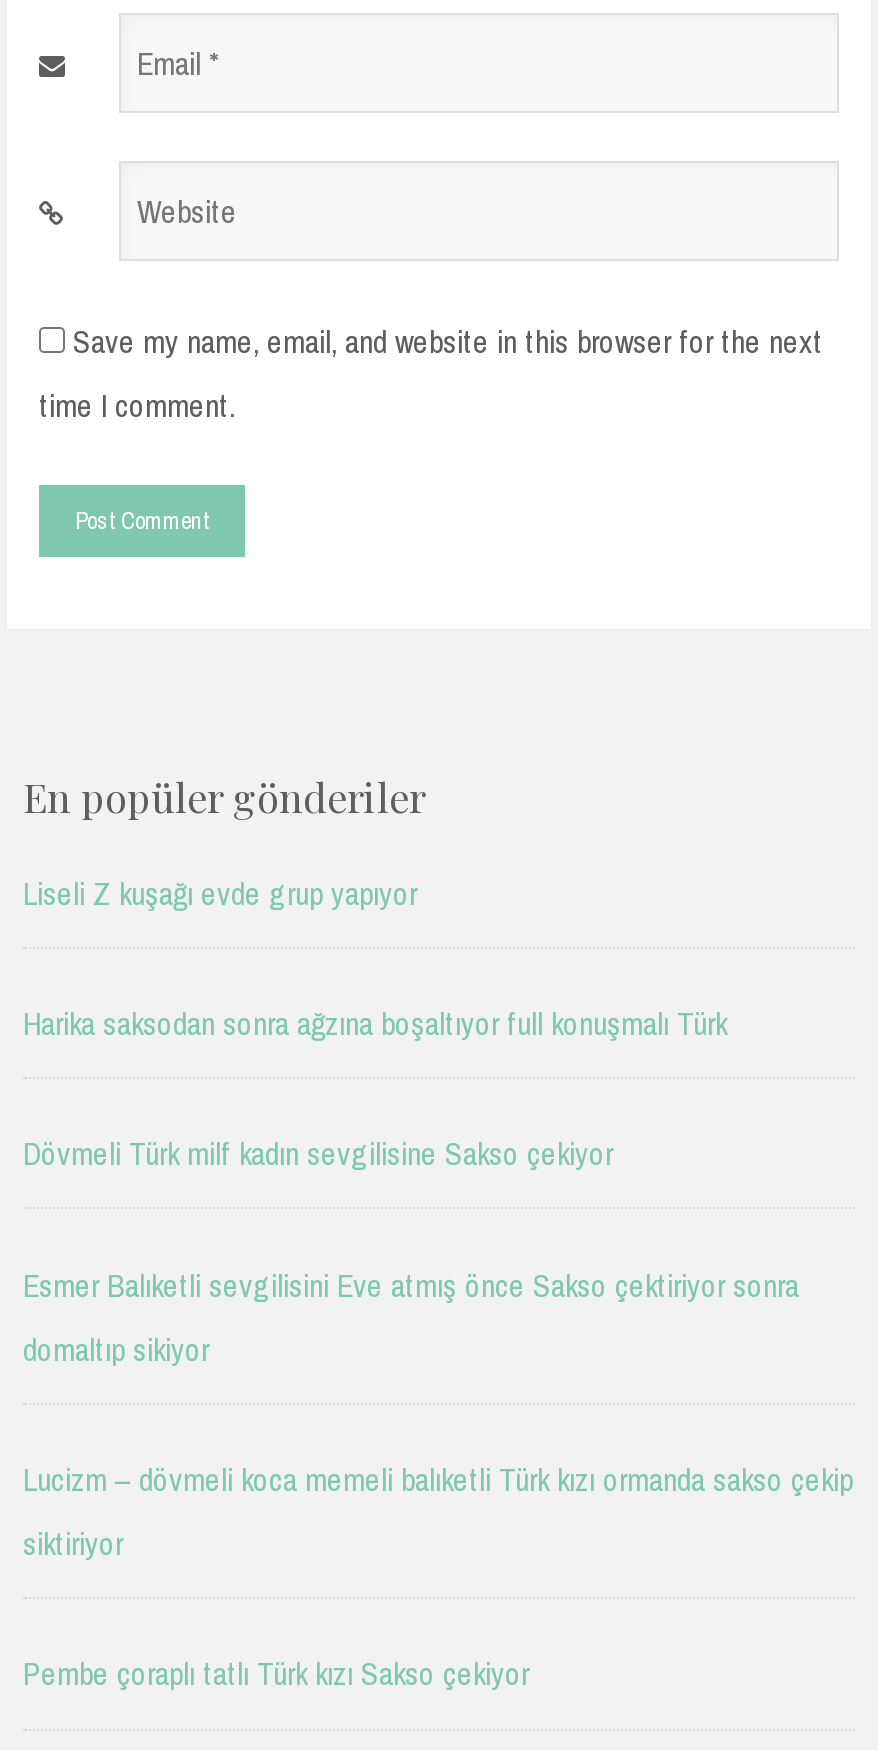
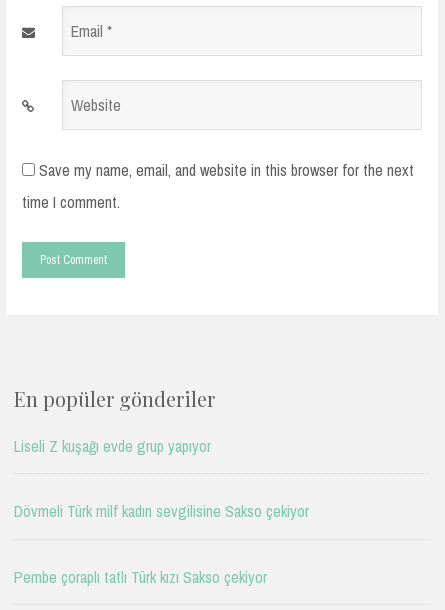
- Harika saksodan sonra ağzına boşaltıyor full konuşmalı Türk

- Esmer Balıketli sevgilisini Eve atmış önce Sakso çektiriyor sonra
- domaltıp sikiyor
- Lucizm – dövmeli koca memeli balıketli Türk kızı ormanda sakso çekip
- siktiriyor
